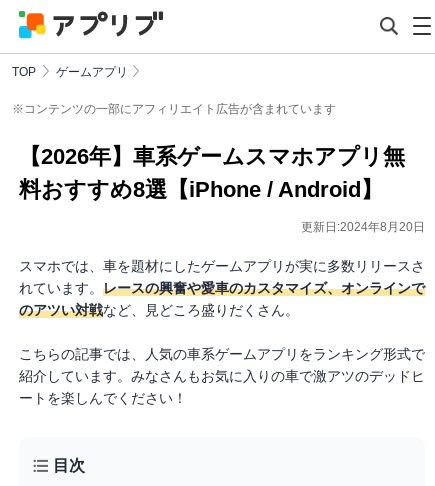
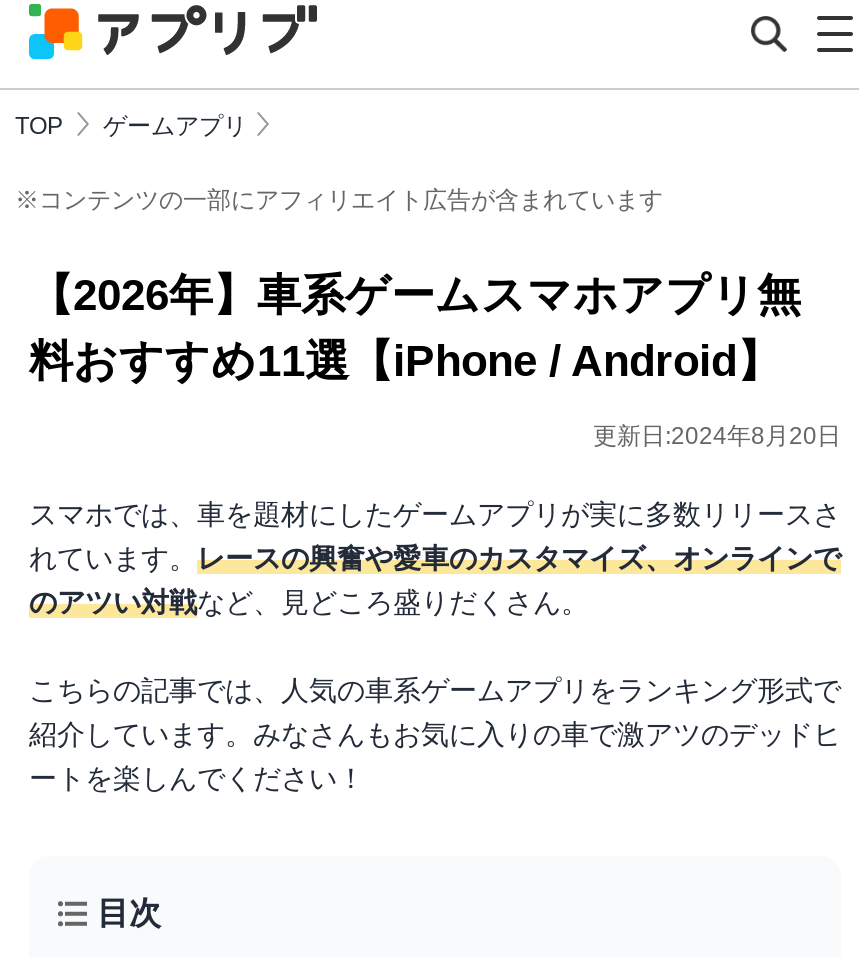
- 料おすすめ8選【iPhone / Android】
+ 料おすすめ11選【iPhone / Android】
